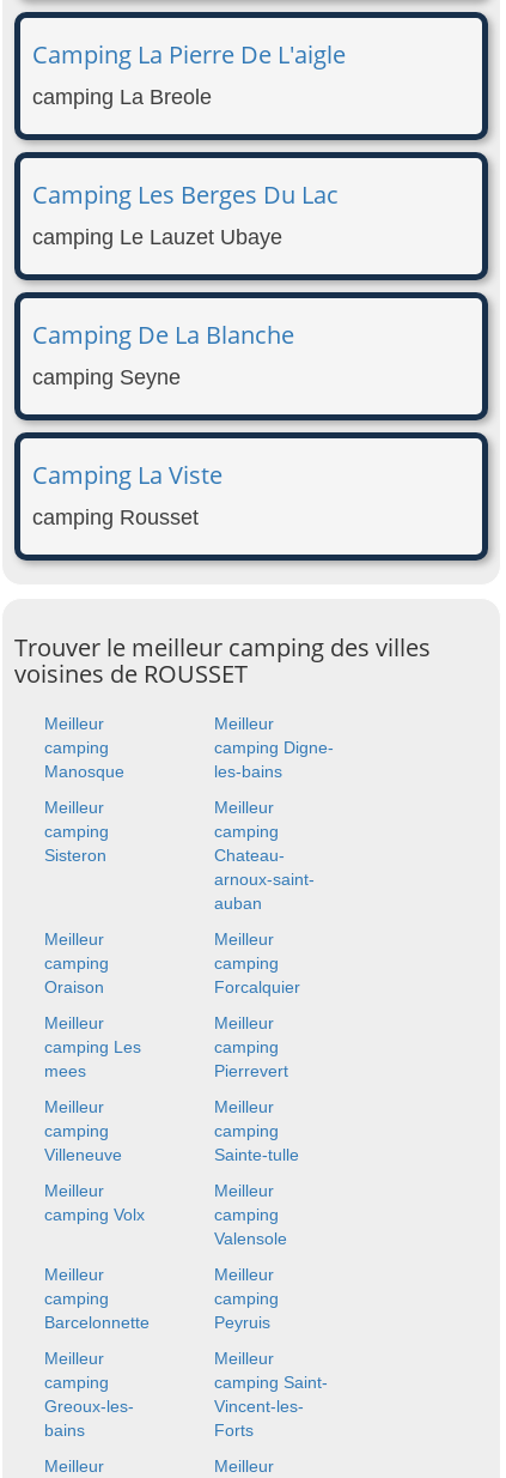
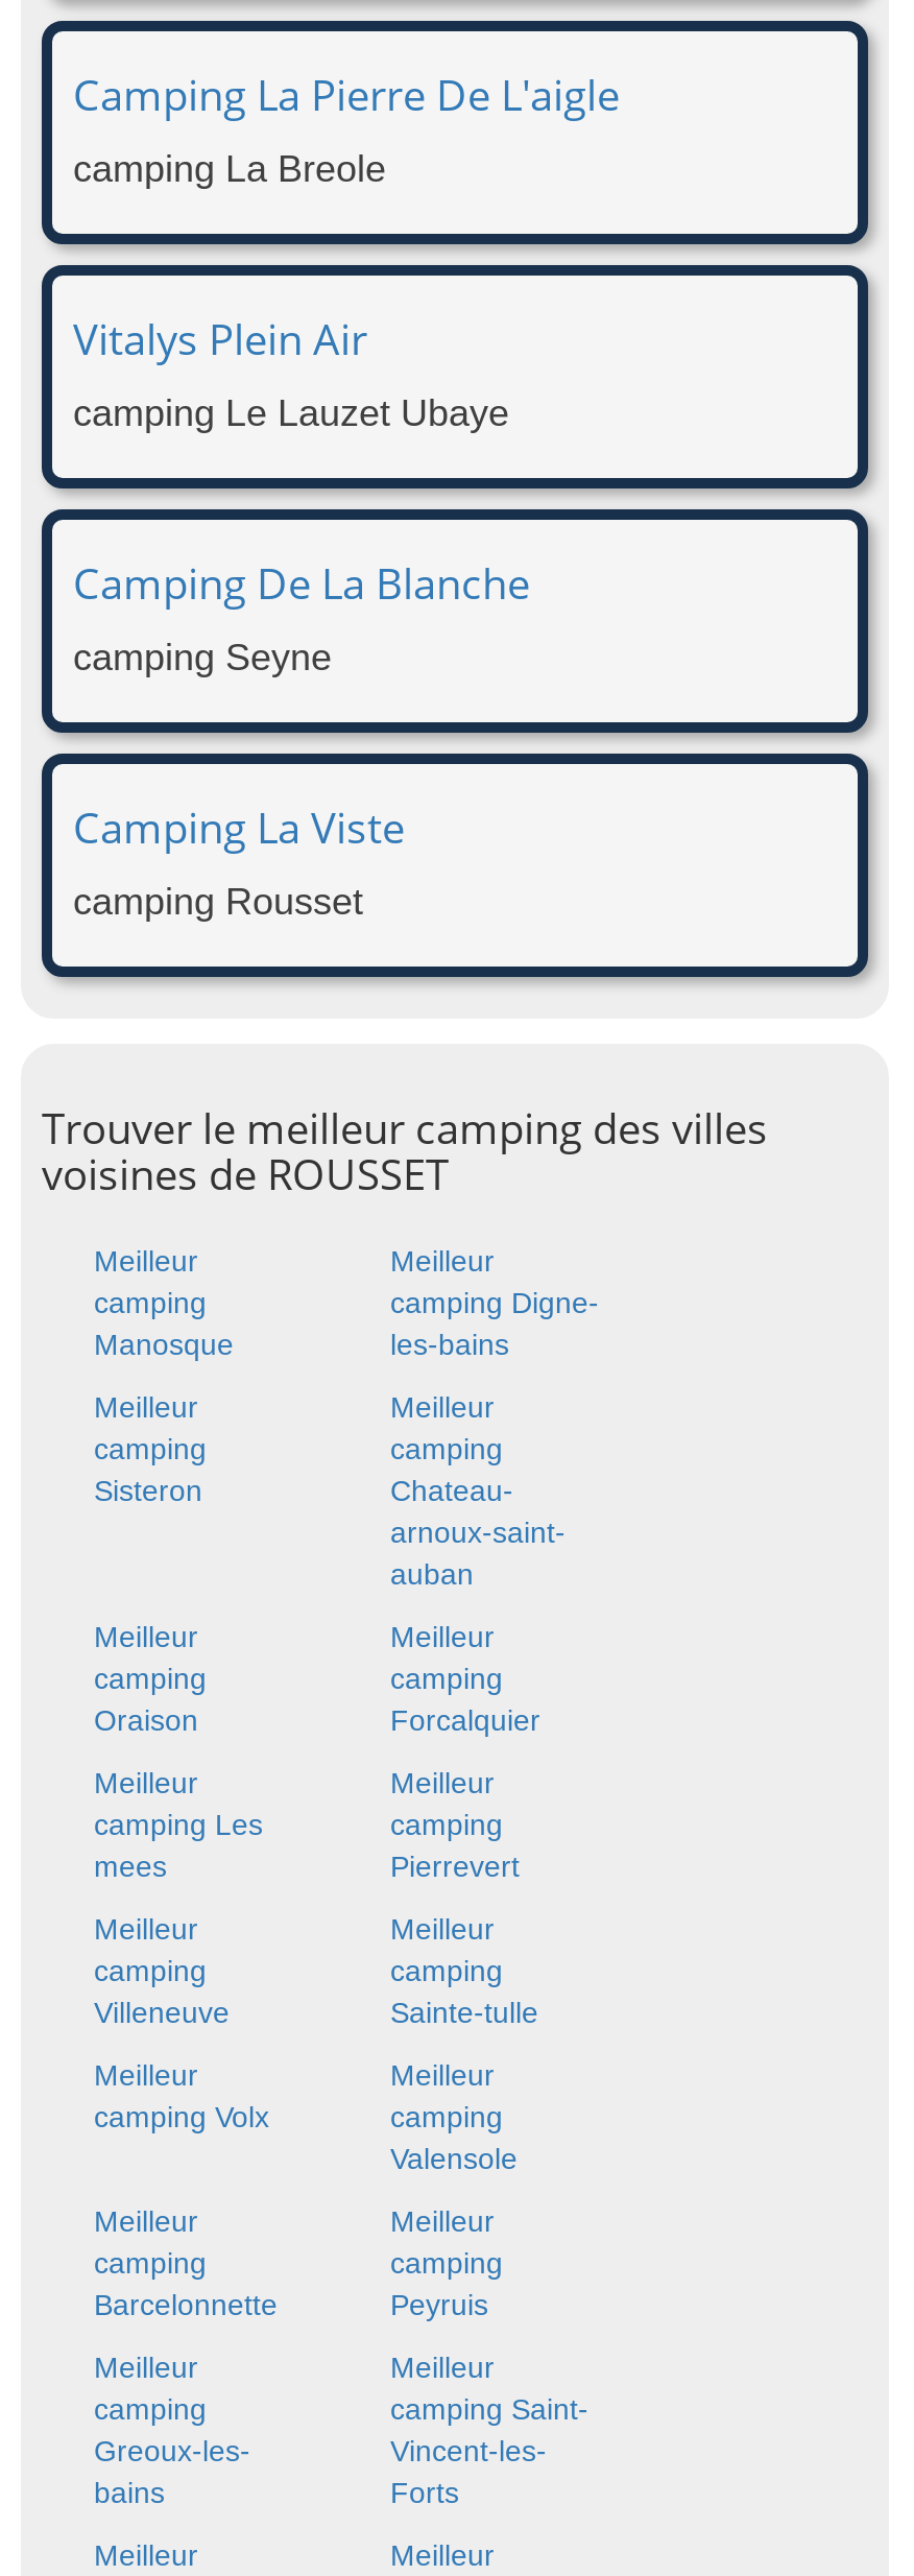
- Camping Les Berges Du Lac
+ Vitalys Plein Air
